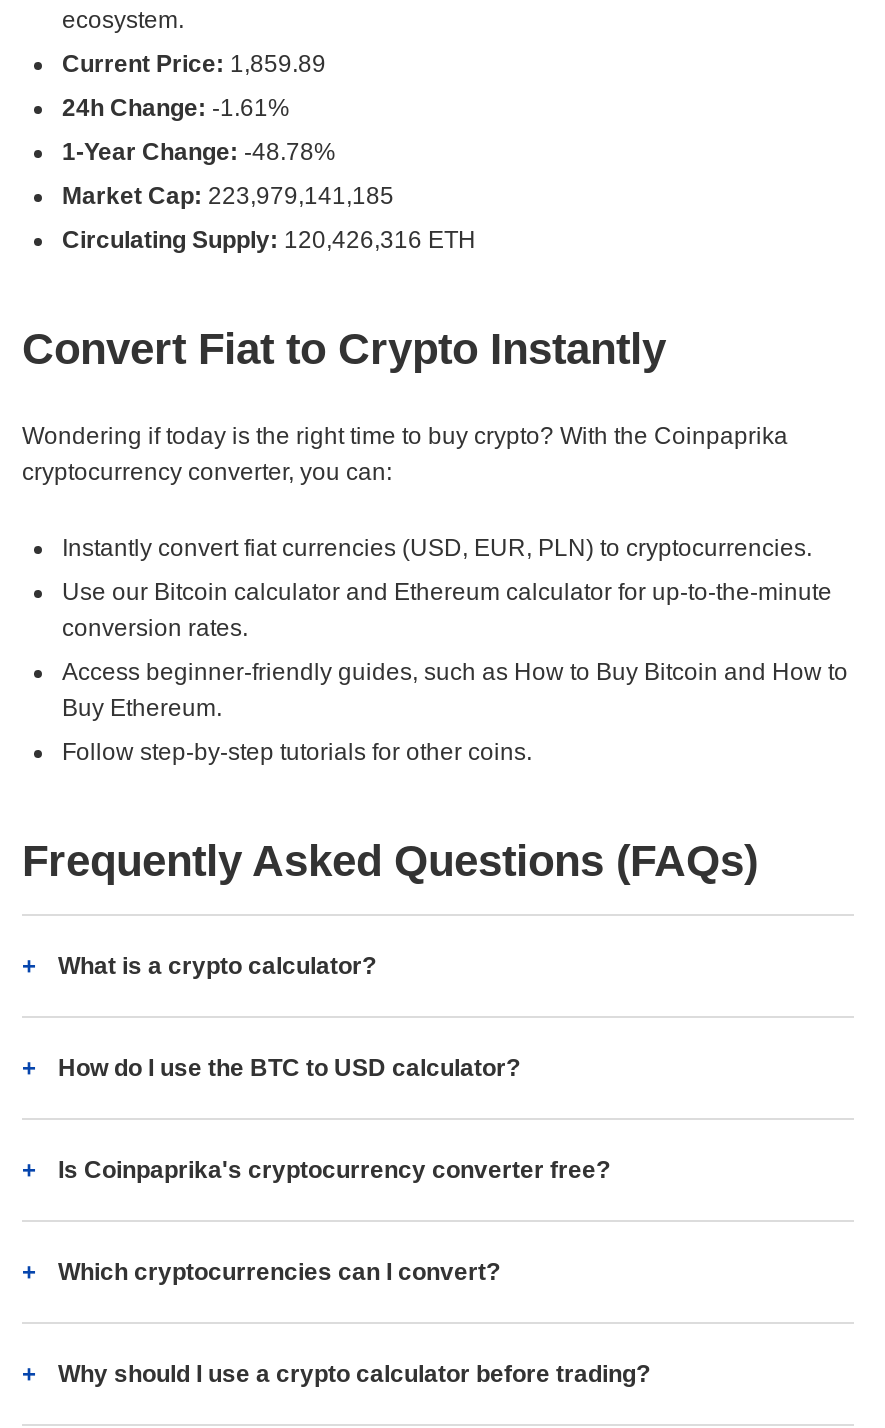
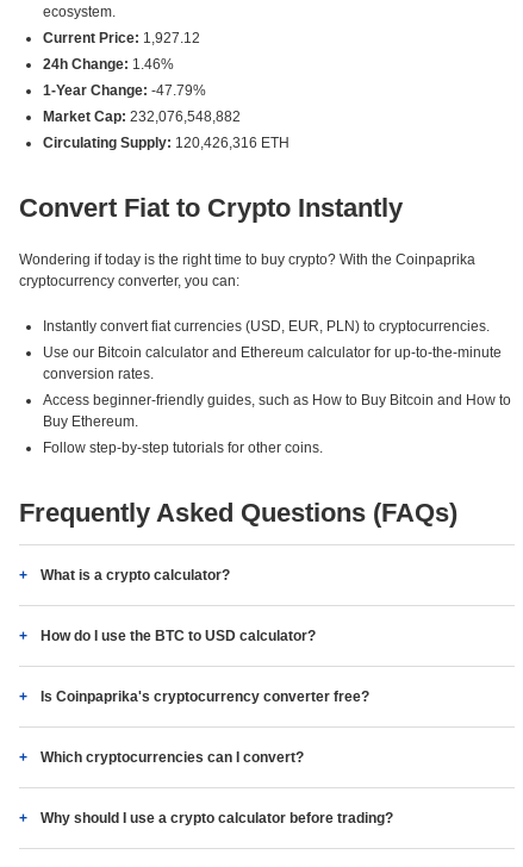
- Current Price: 1,859.89
+ Current Price: 1,927.12

- 24h Change: -1.61%
+ 24h Change: 1.46%

- 1-Year Change: -48.78%
+ 1-Year Change: -47.79%

- Market Cap: 223,979,141,185
+ Market Cap: 232,076,548,882
